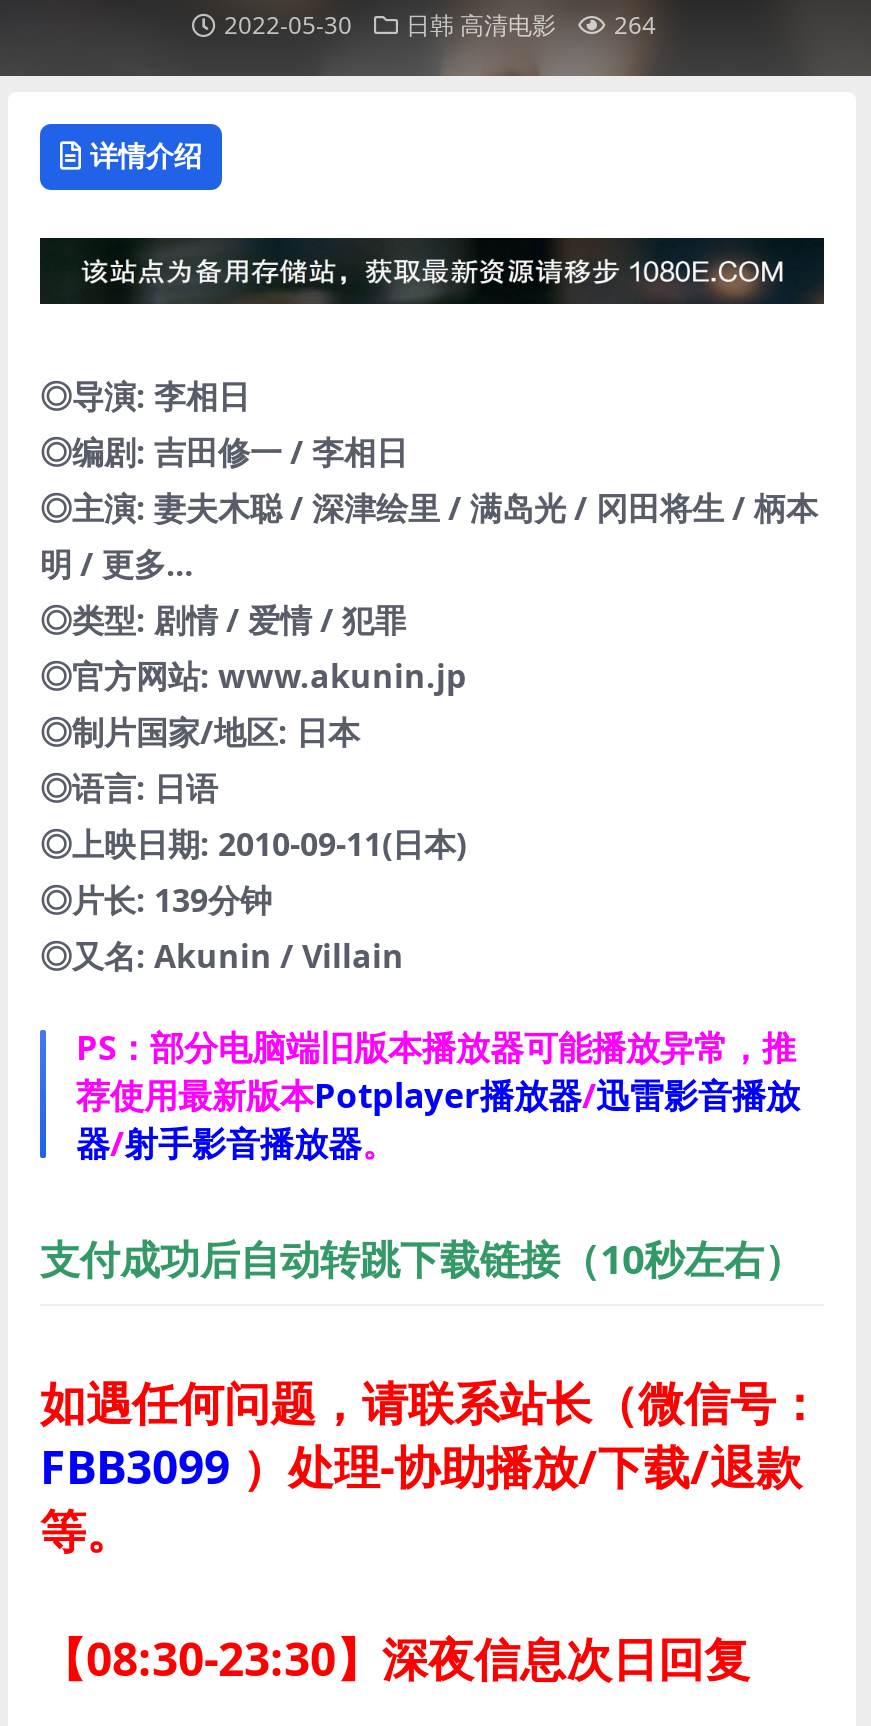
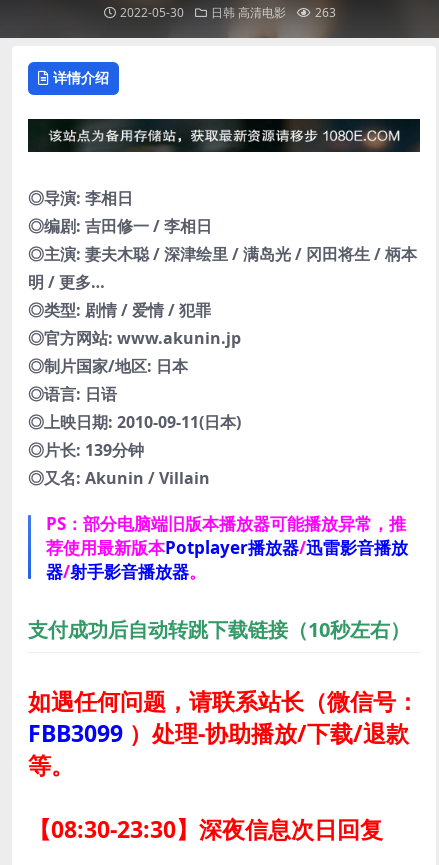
- 2022-05-30 日韩 高清电影 264
+ 2022-05-30 日韩 高清电影 263
